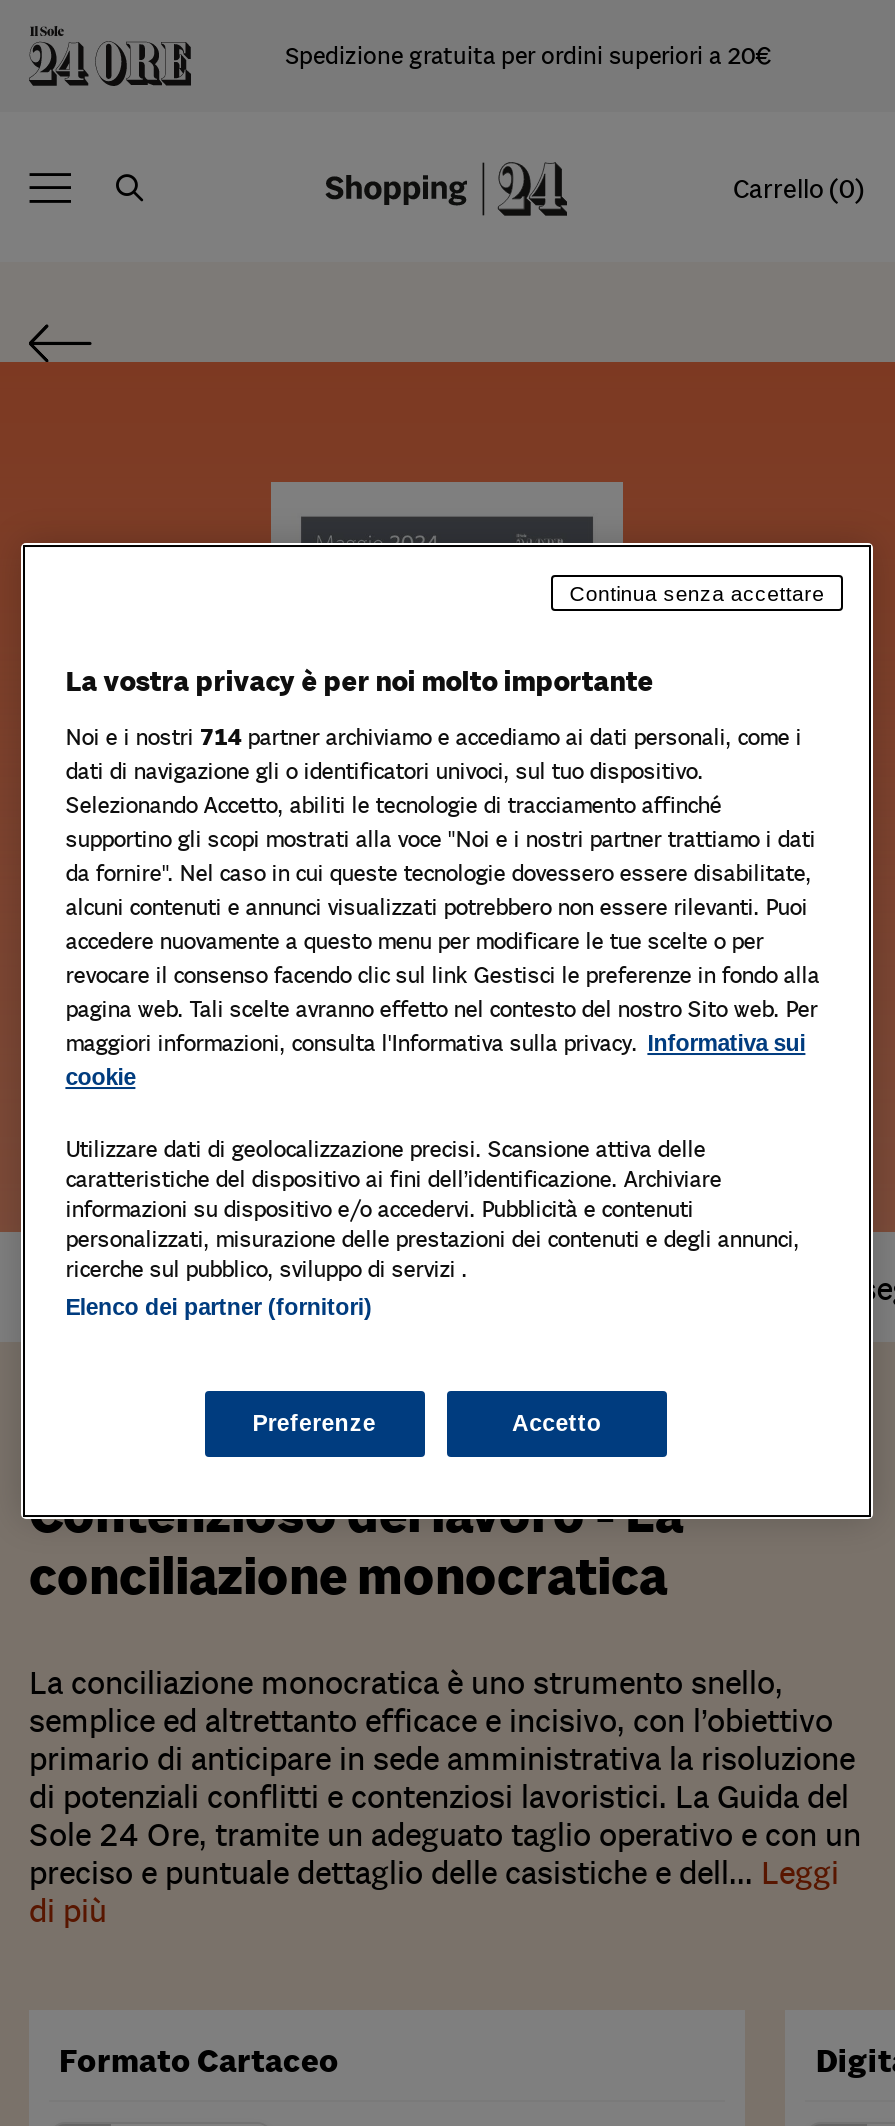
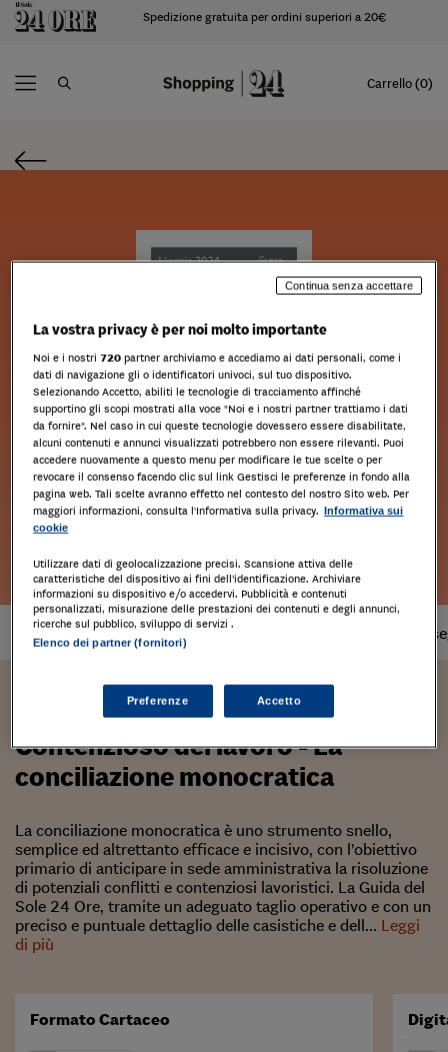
- Noi e i nostri 714 partner archiviamo e accediamo ai dati personali, come i
+ Noi e i nostri 720 partner archiviamo e accediamo ai dati personali, come i
